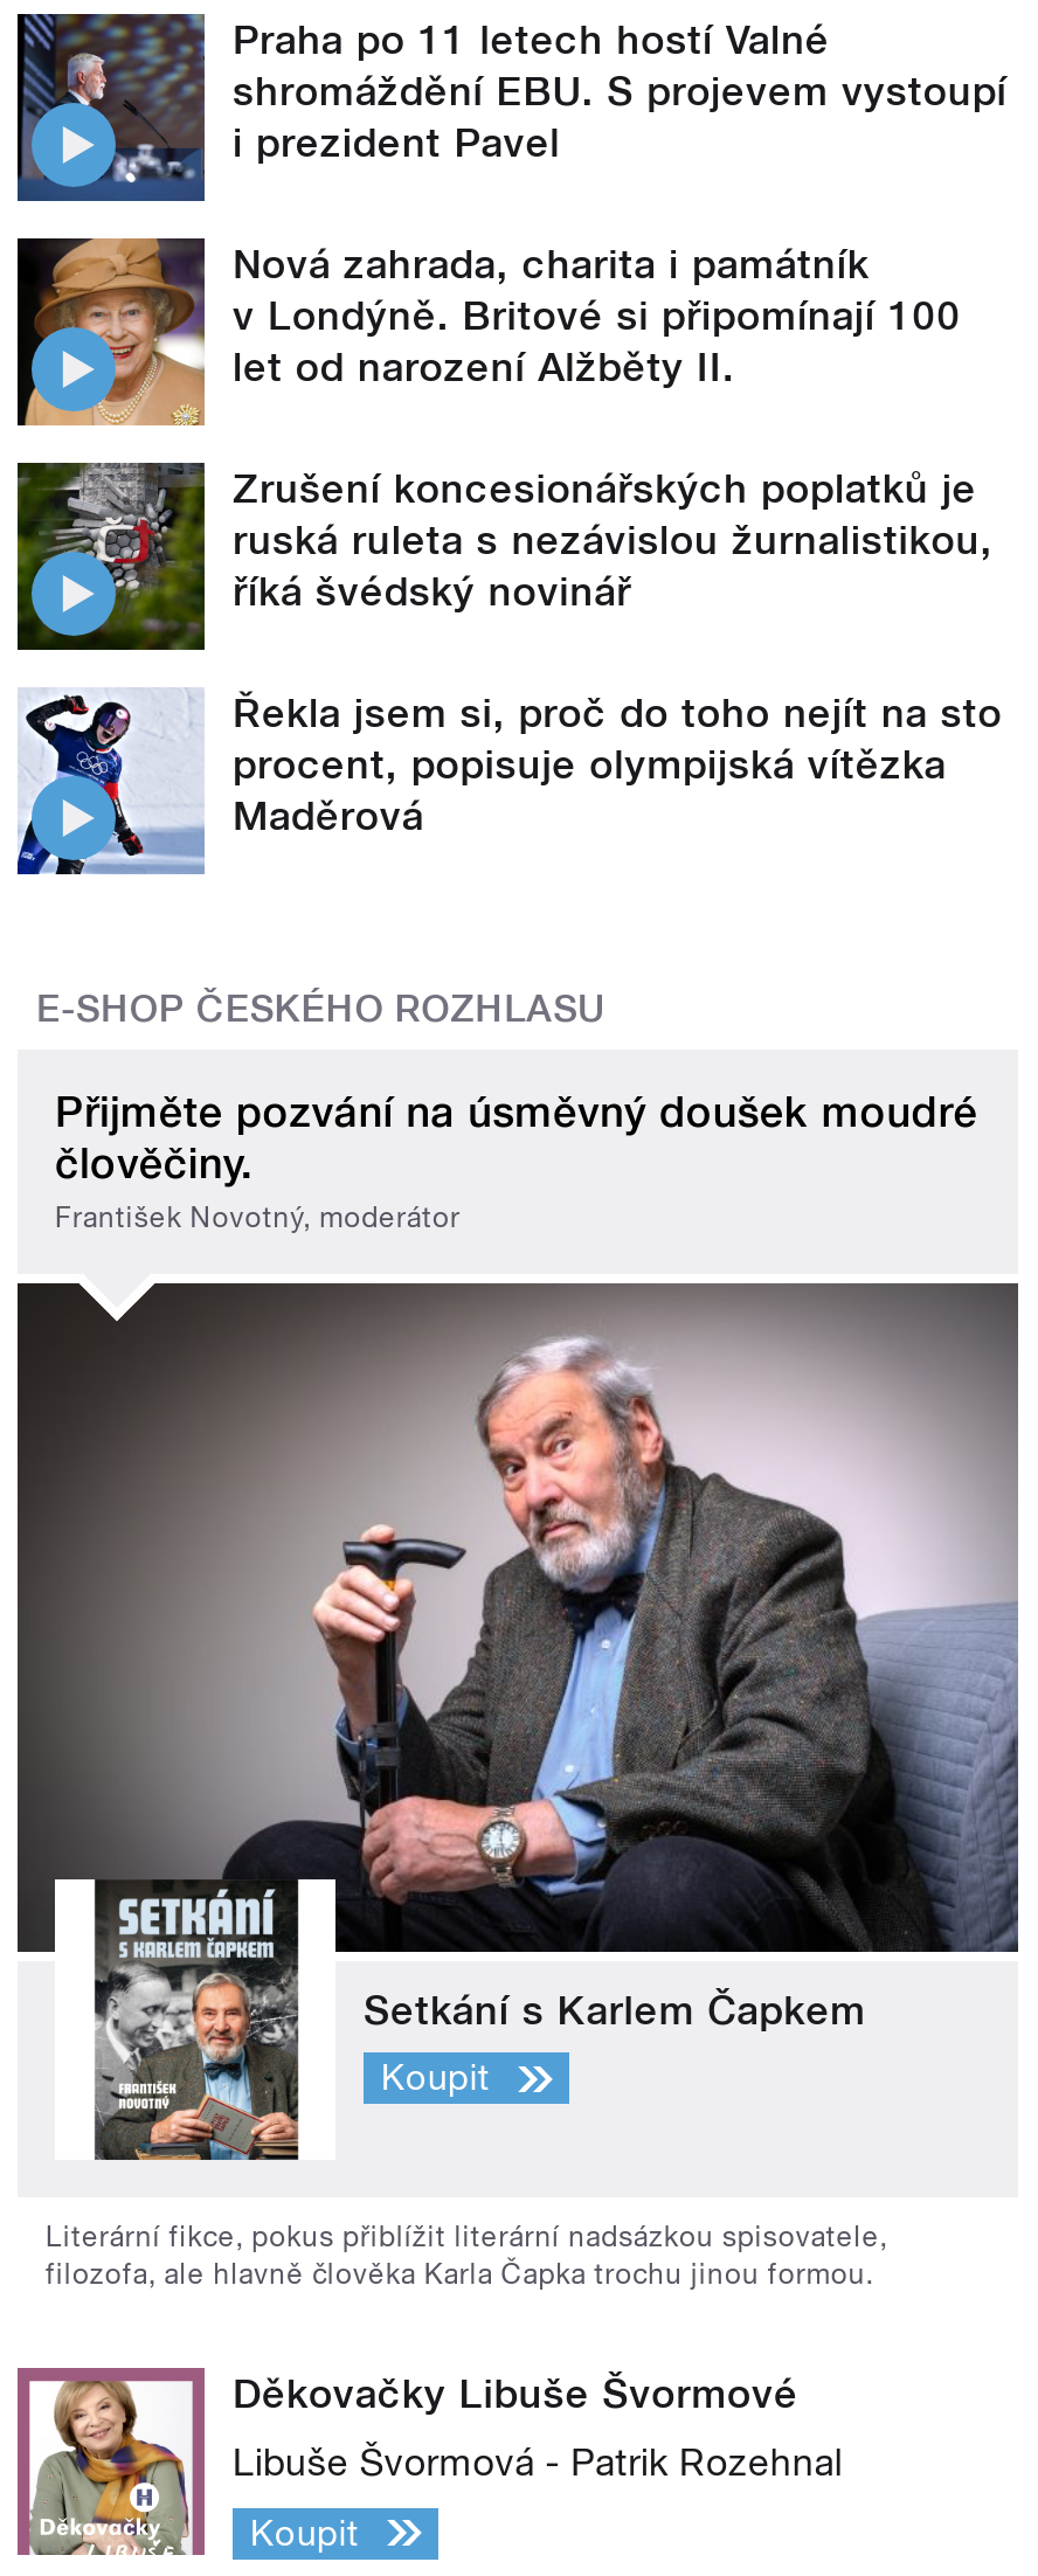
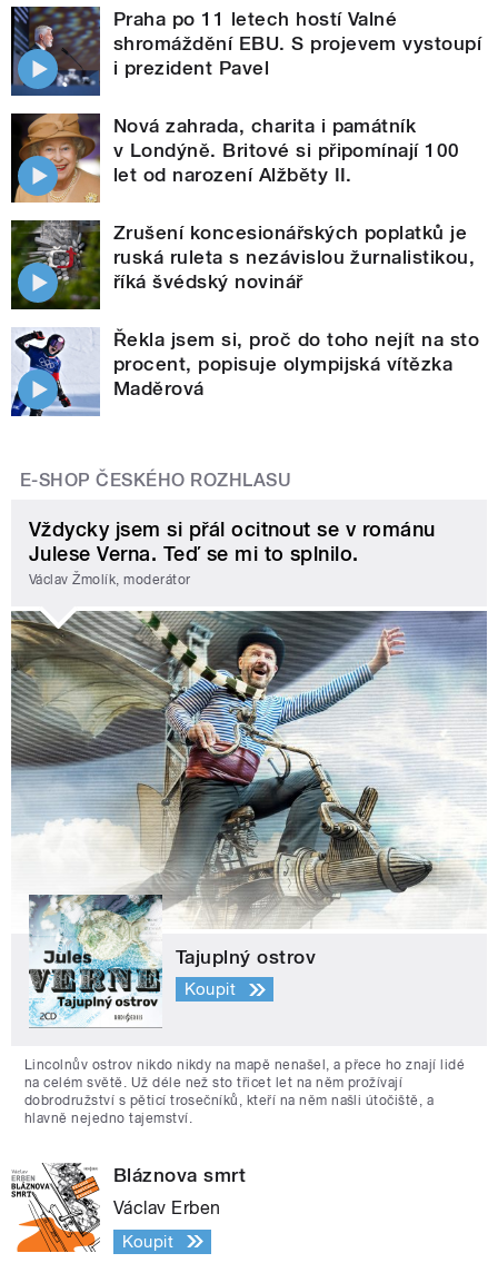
- Přijměte pozvání na úsměvný doušek moudré
- člověčiny.
- František Novotný, moderátor
+ Vždycky jsem si přál ocitnout se v románu
+ Julese Verna. Teď se mi to splnilo.
+ Václav Žmolík, moderátor

- [image]
- Setkání s Karlem Čapkem
+ [image]
+ Tajuplný ostrov

- Literární fikce, pokus přiblížit literární nadsázkou spisovatele,
- filozofa, ale hlavně člověka Karla Čapka trochu jinou formou.
+ Lincolnův ostrov nikdo nikdy na mapě nenašel, a přece ho znají lidé
+ na celém světě. Už déle než sto třicet let na něm prožívají
+ dobrodružství s pěticí trosečníků, kteří na něm našli útočiště, a
+ hlavně nejedno tajemství.

- [image]
- Děkovačky Libuše Švormové
+ [image]
+ Bláznova smrt

- Libuše Švormová - Patrik Rozehnal
+ Václav Erben
